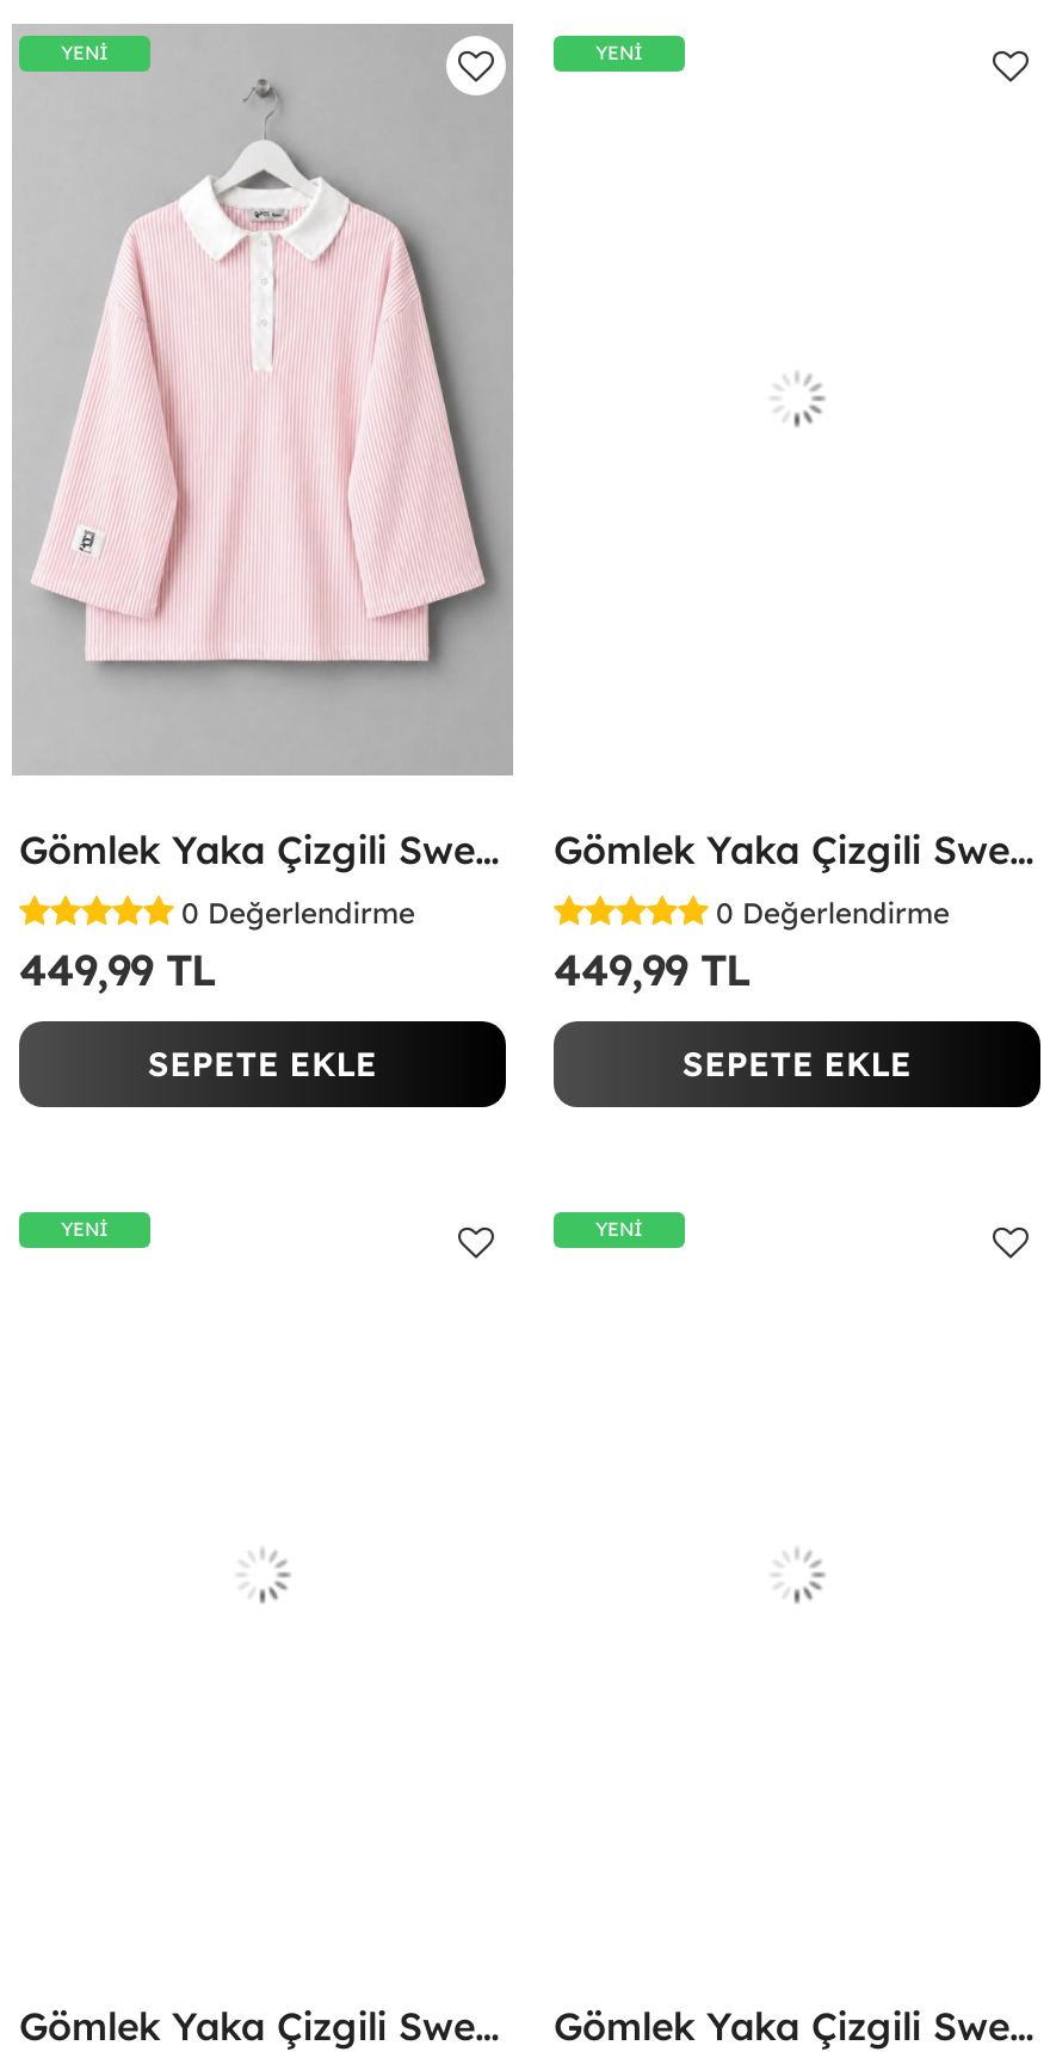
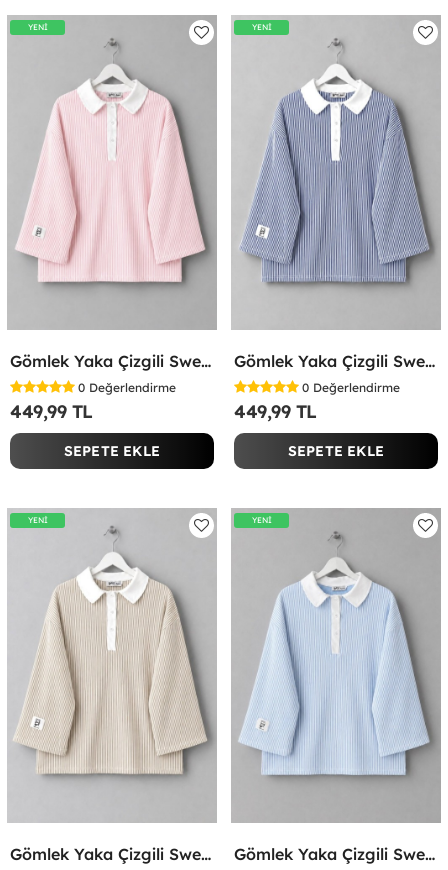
+ [image]

+ [image]

+ [image]
